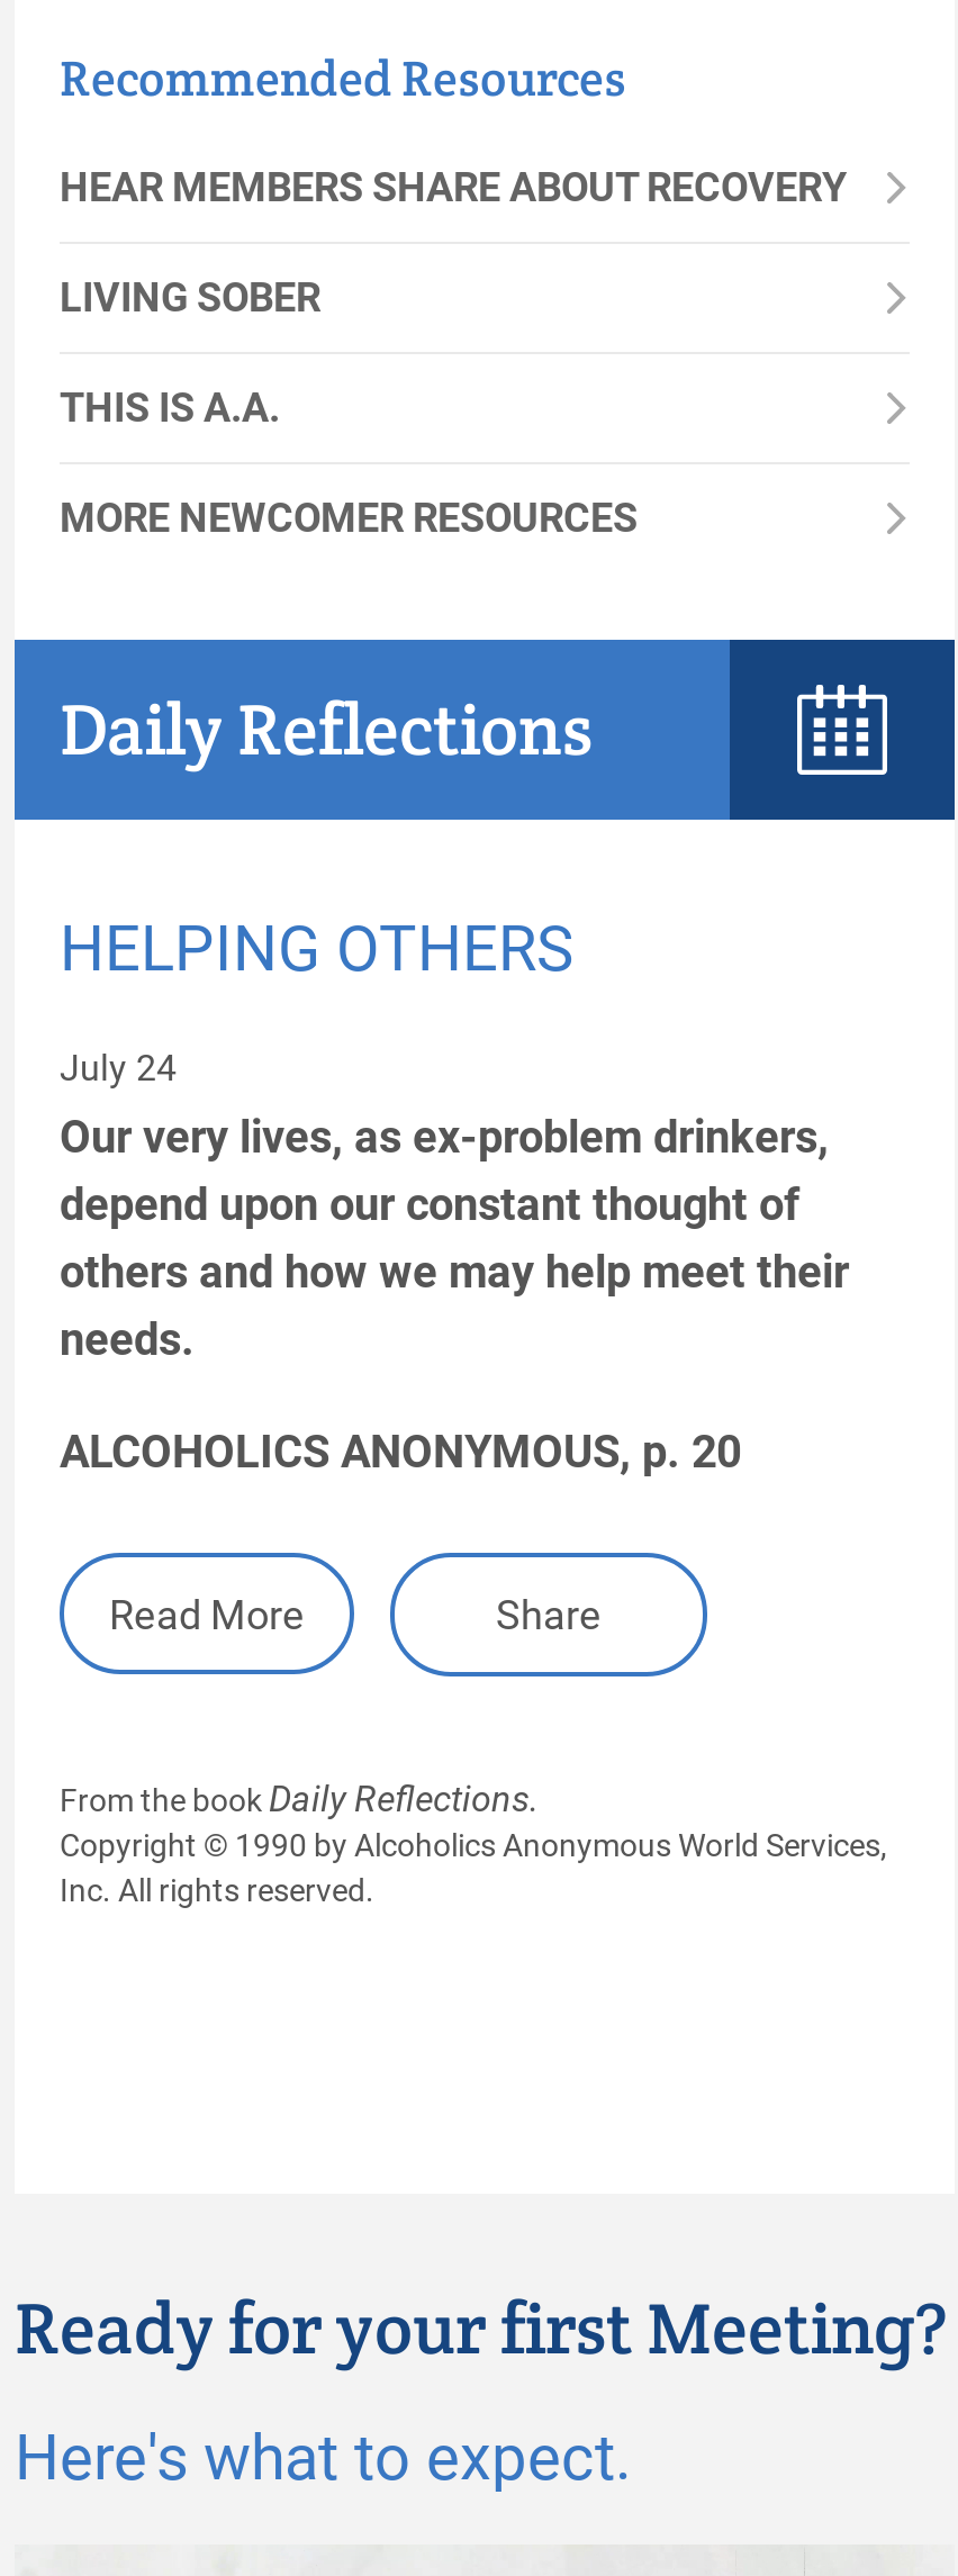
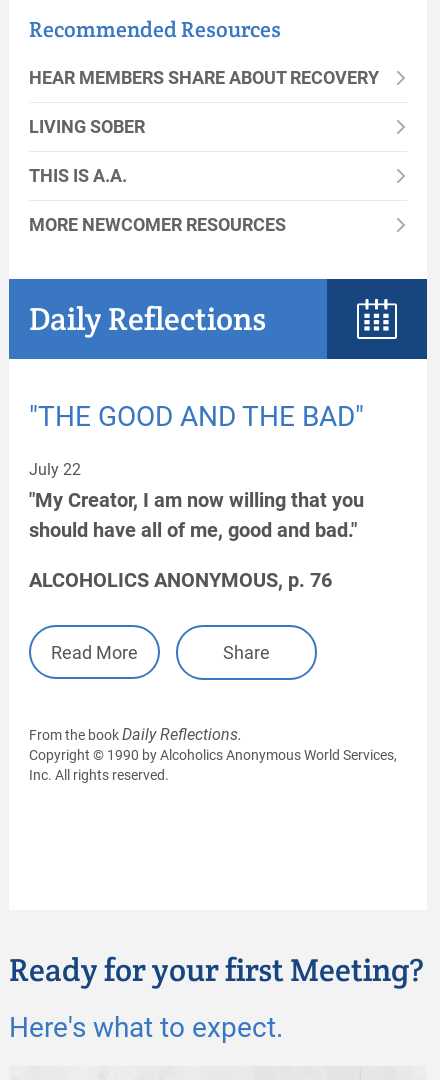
- HELPING OTHERS
+ "THE GOOD AND THE BAD"

- July 24
- Our very lives, as ex-problem drinkers,
- depend upon our constant thought of
- others and how we may help meet their
- needs.
+ July 22
+ "My Creator, I am now willing that you
+ should have all of me, good and bad."

- ALCOHOLICS ANONYMOUS, p. 20
+ ALCOHOLICS ANONYMOUS, p. 76
